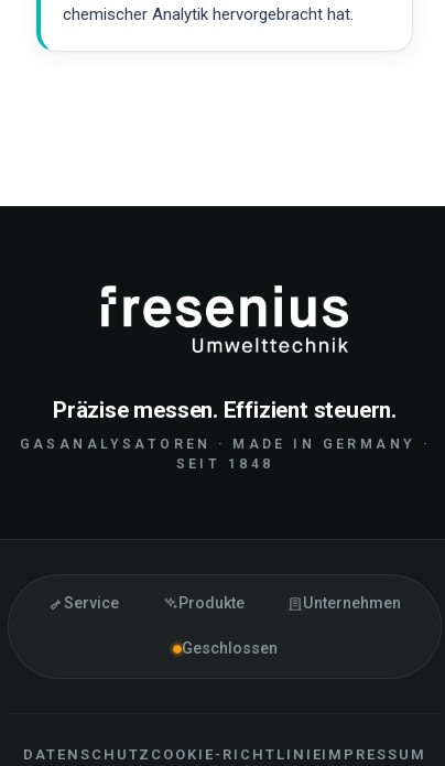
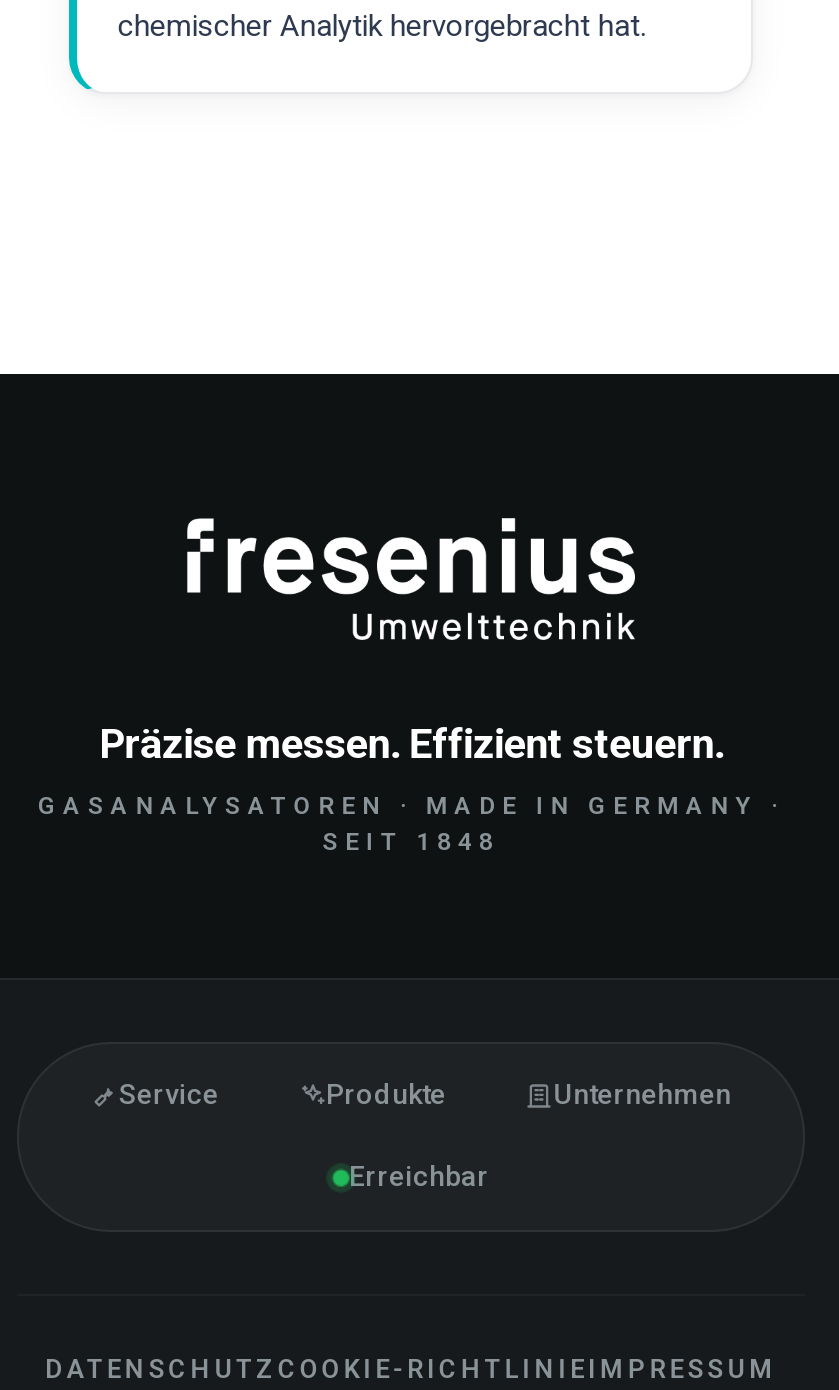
- Geschlossen
+ Erreichbar
